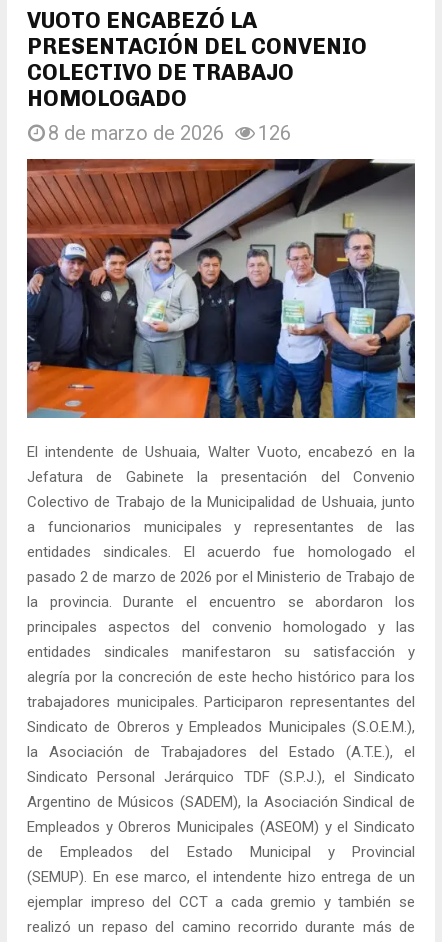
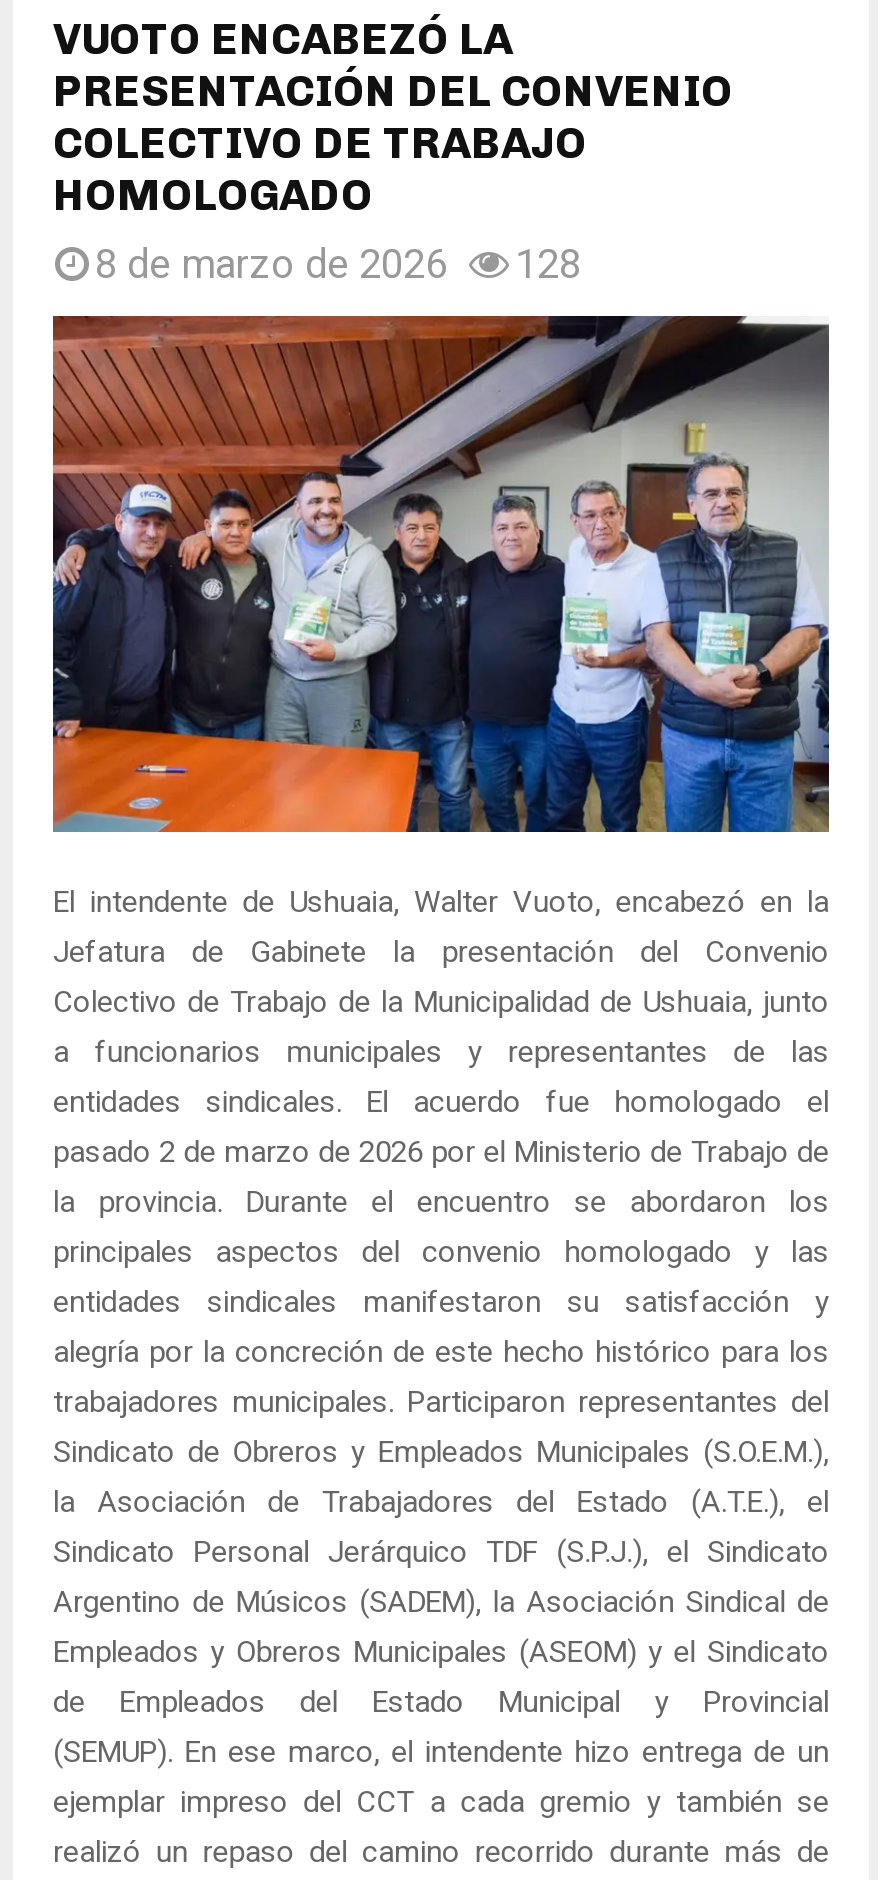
- 8 de marzo de 2026 126
+ 8 de marzo de 2026 128
